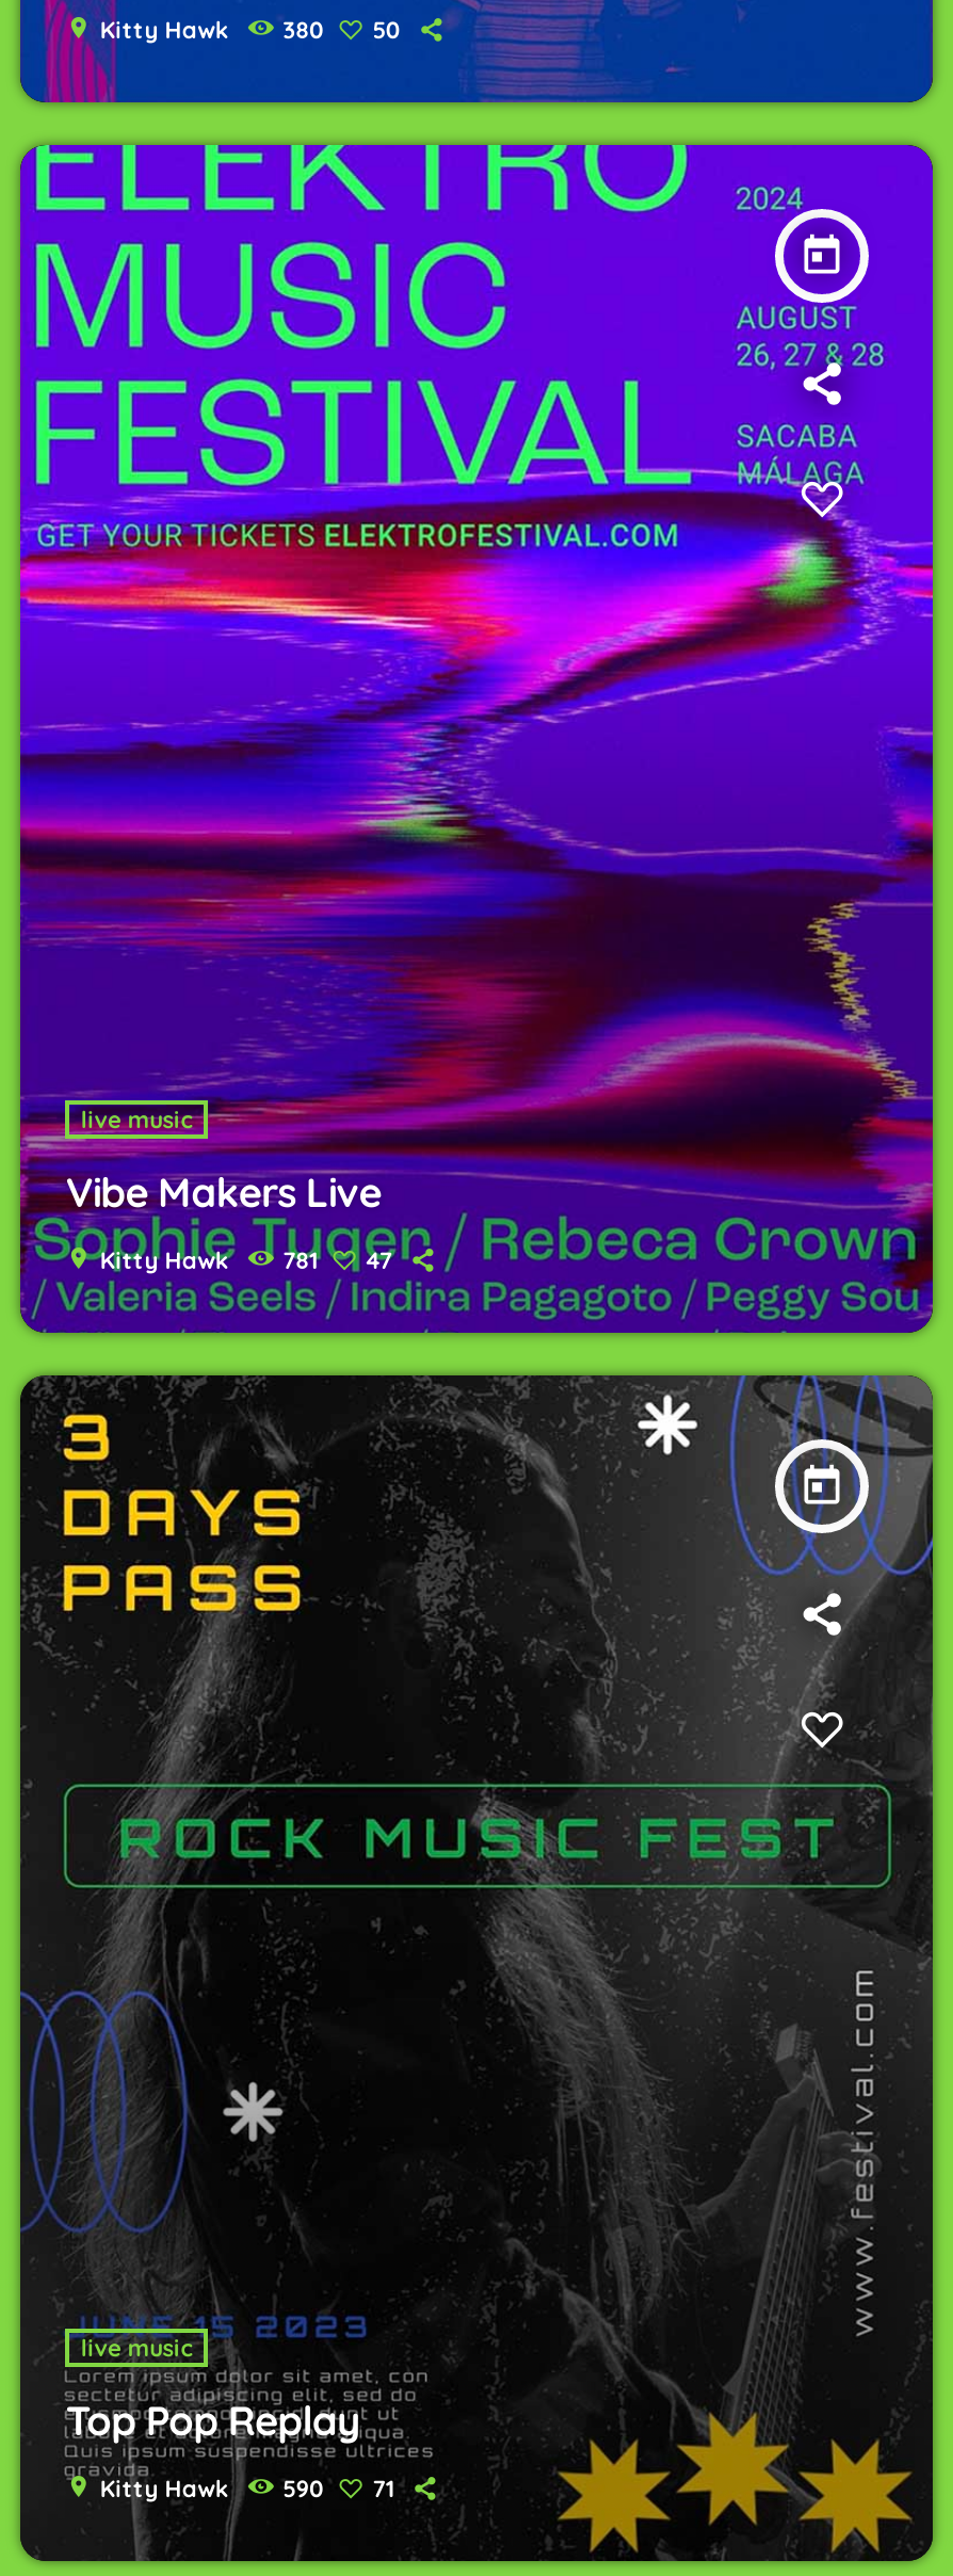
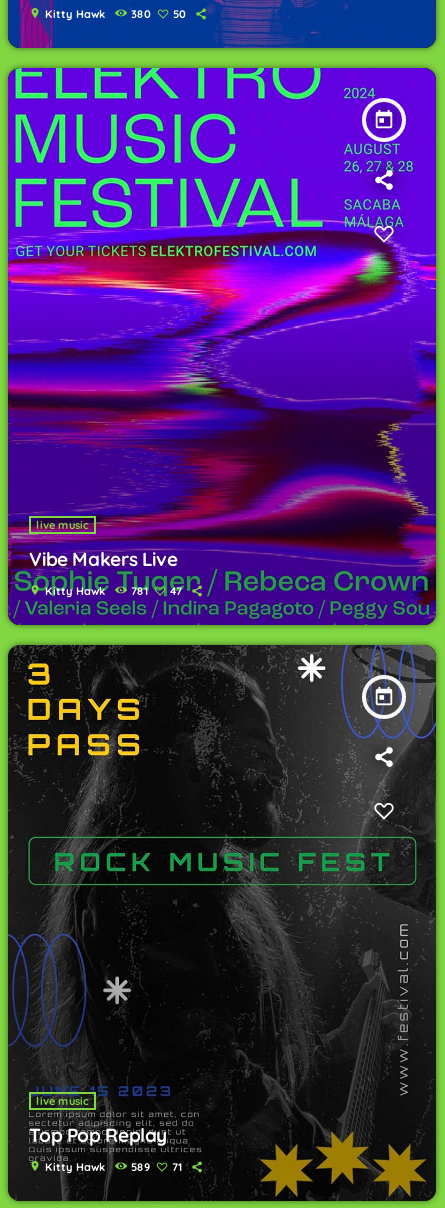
- 590
+ 589
